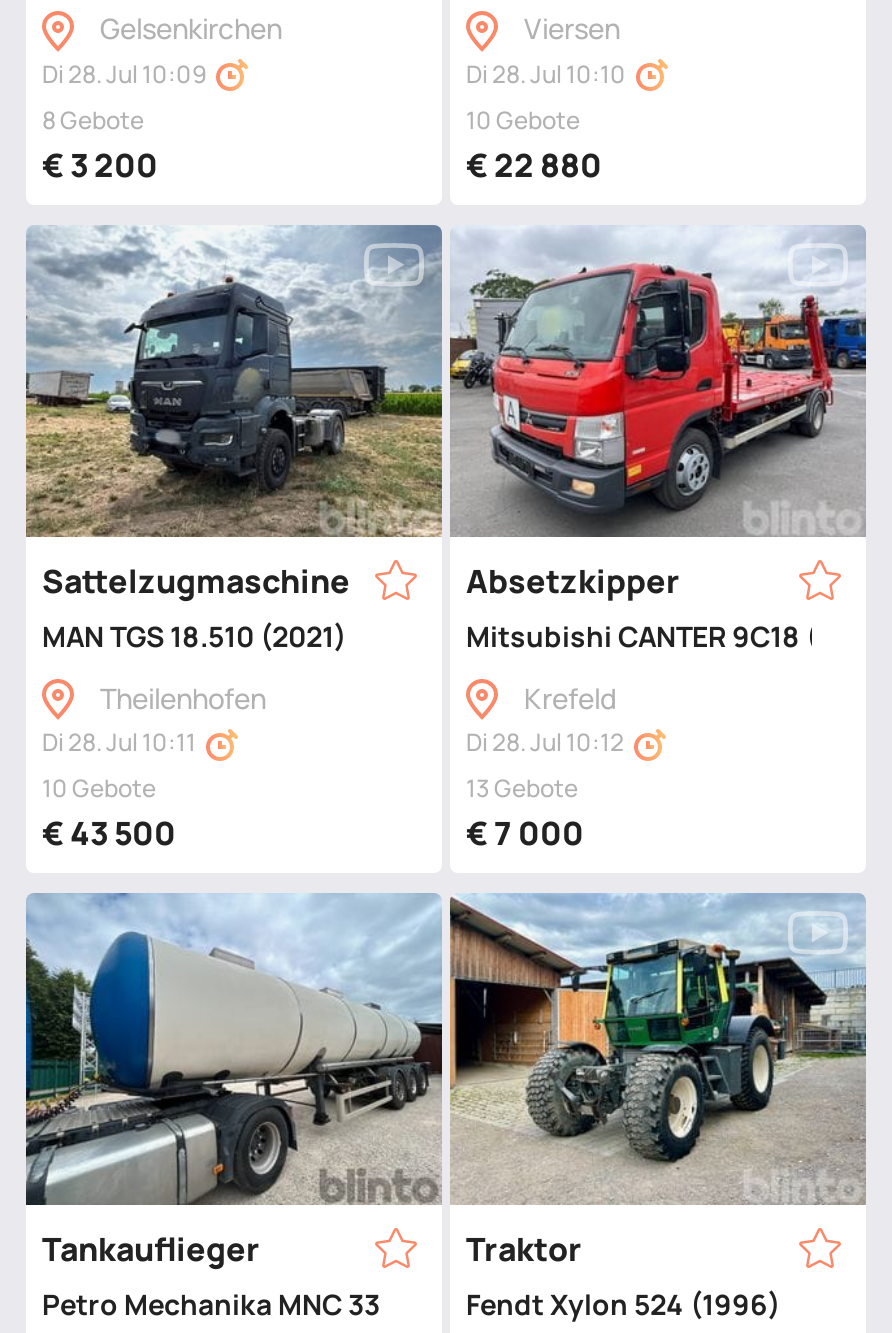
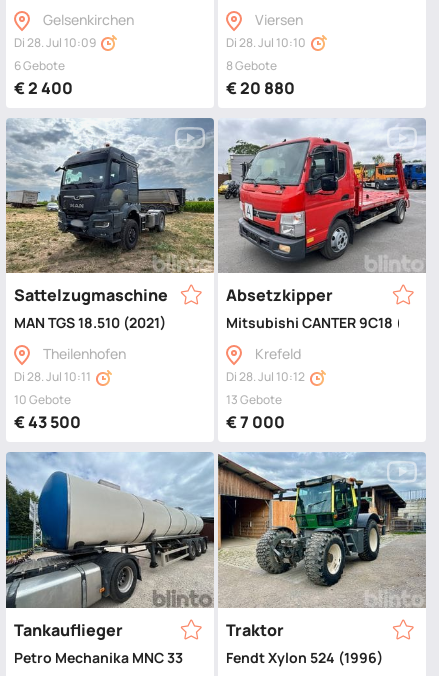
- 8 Gebote
+ 6 Gebote

- 10 Gebote
+ 8 Gebote

- € 3 200
+ € 2 400

- € 22 880
+ € 20 880
